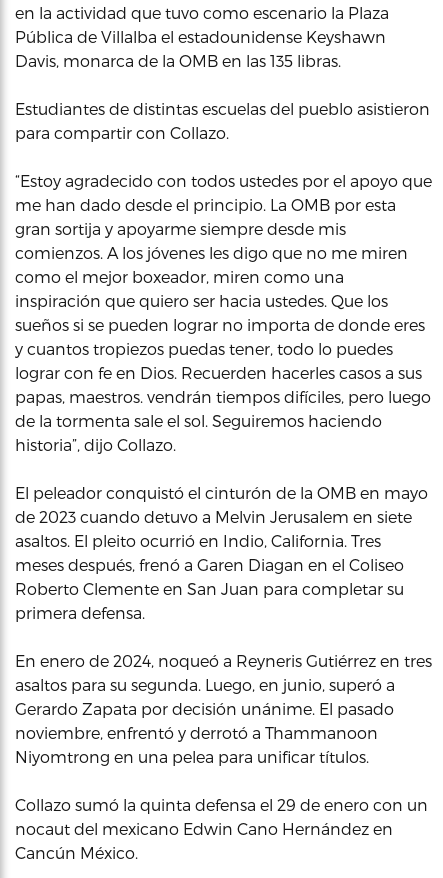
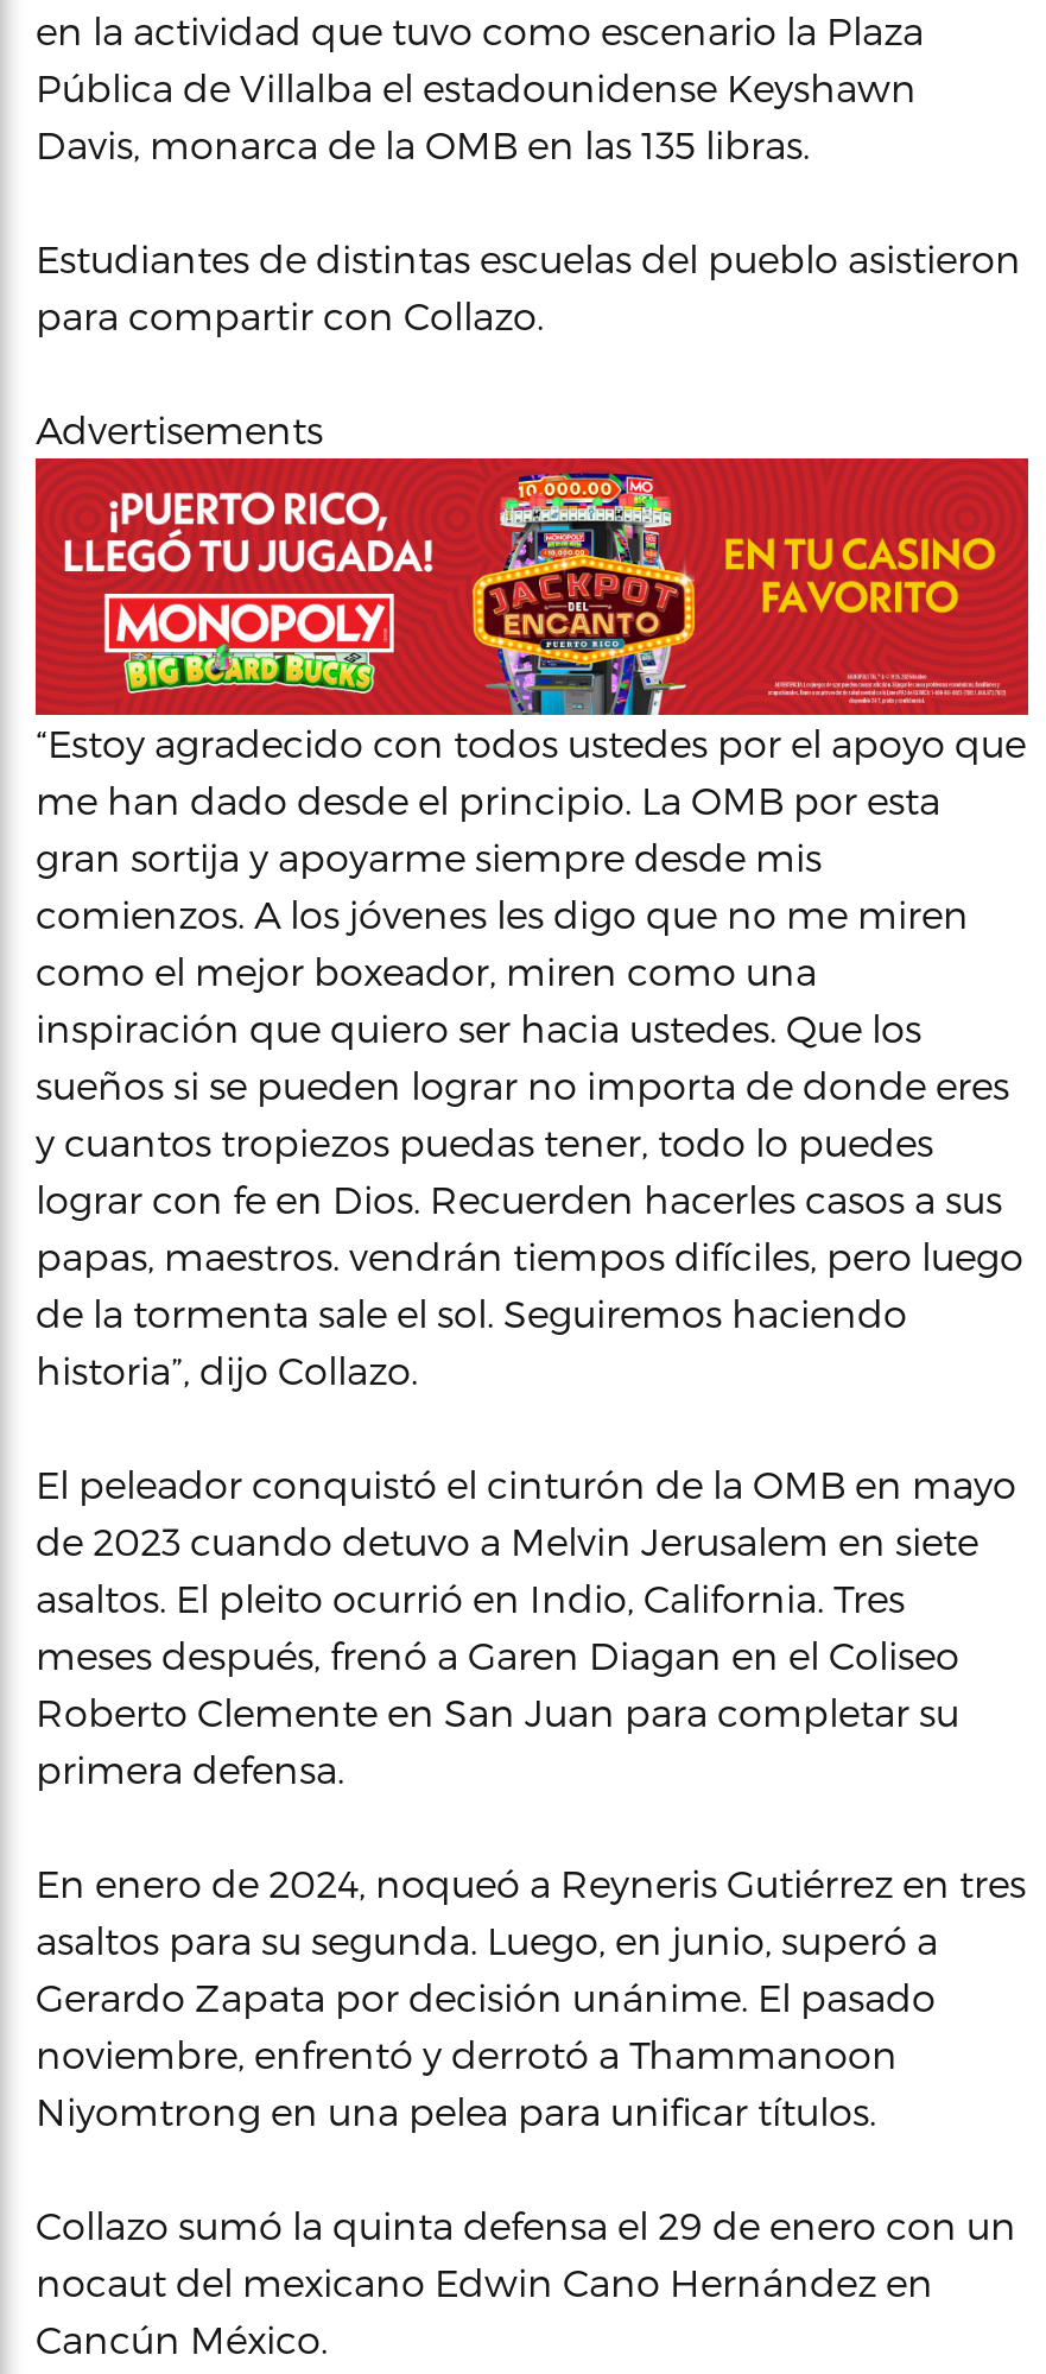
+ [image]

+ Advertisements
